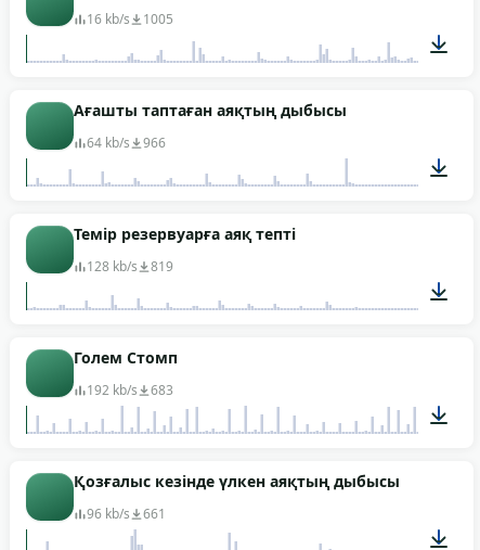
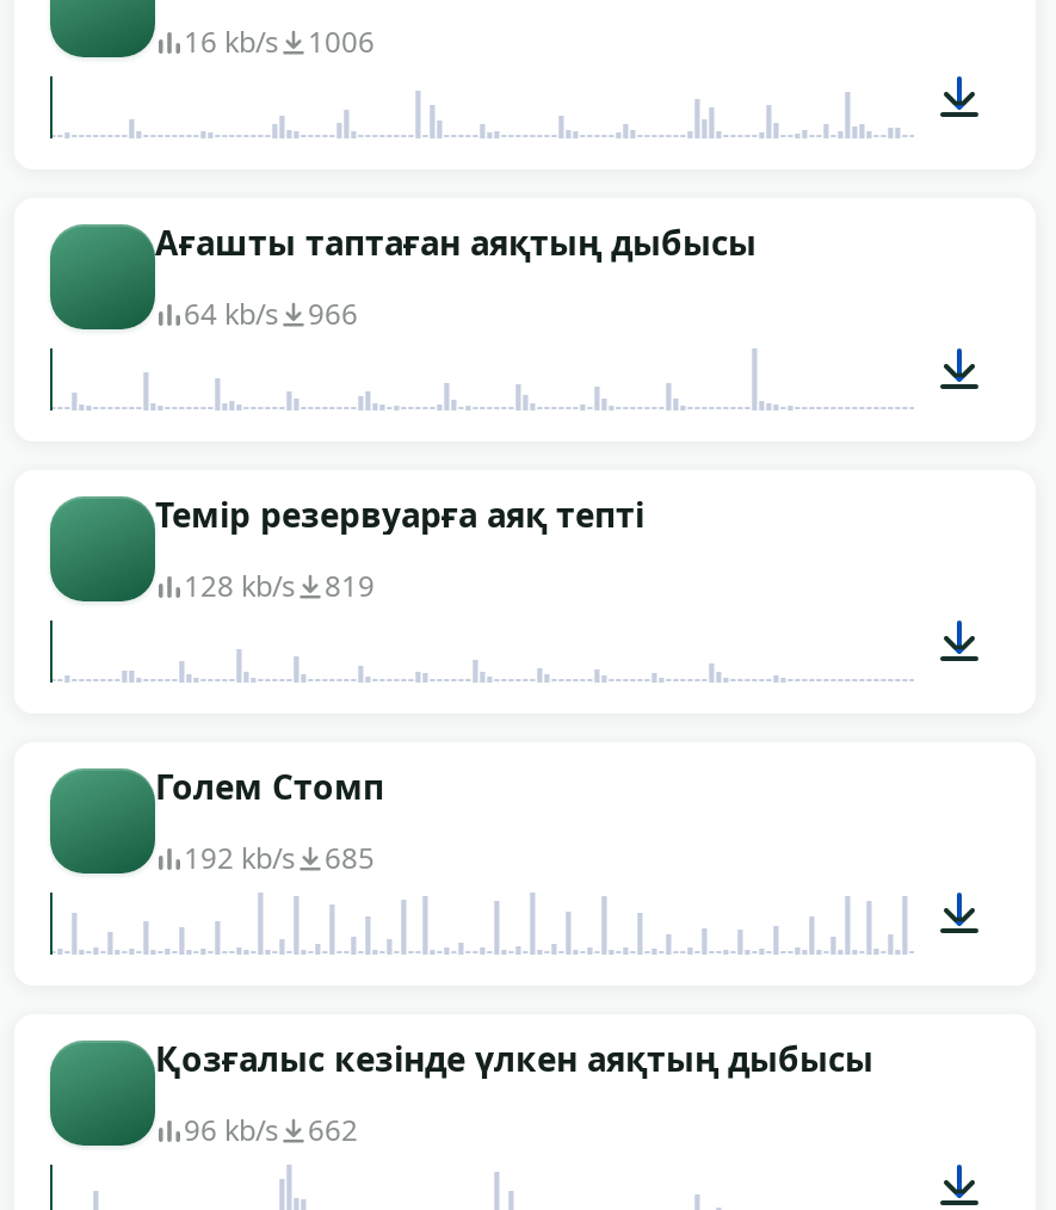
- 16 kb/s 1005
+ 16 kb/s 1006

- 192 kb/s 683
+ 192 kb/s 685

- 96 kb/s 661
+ 96 kb/s 662
